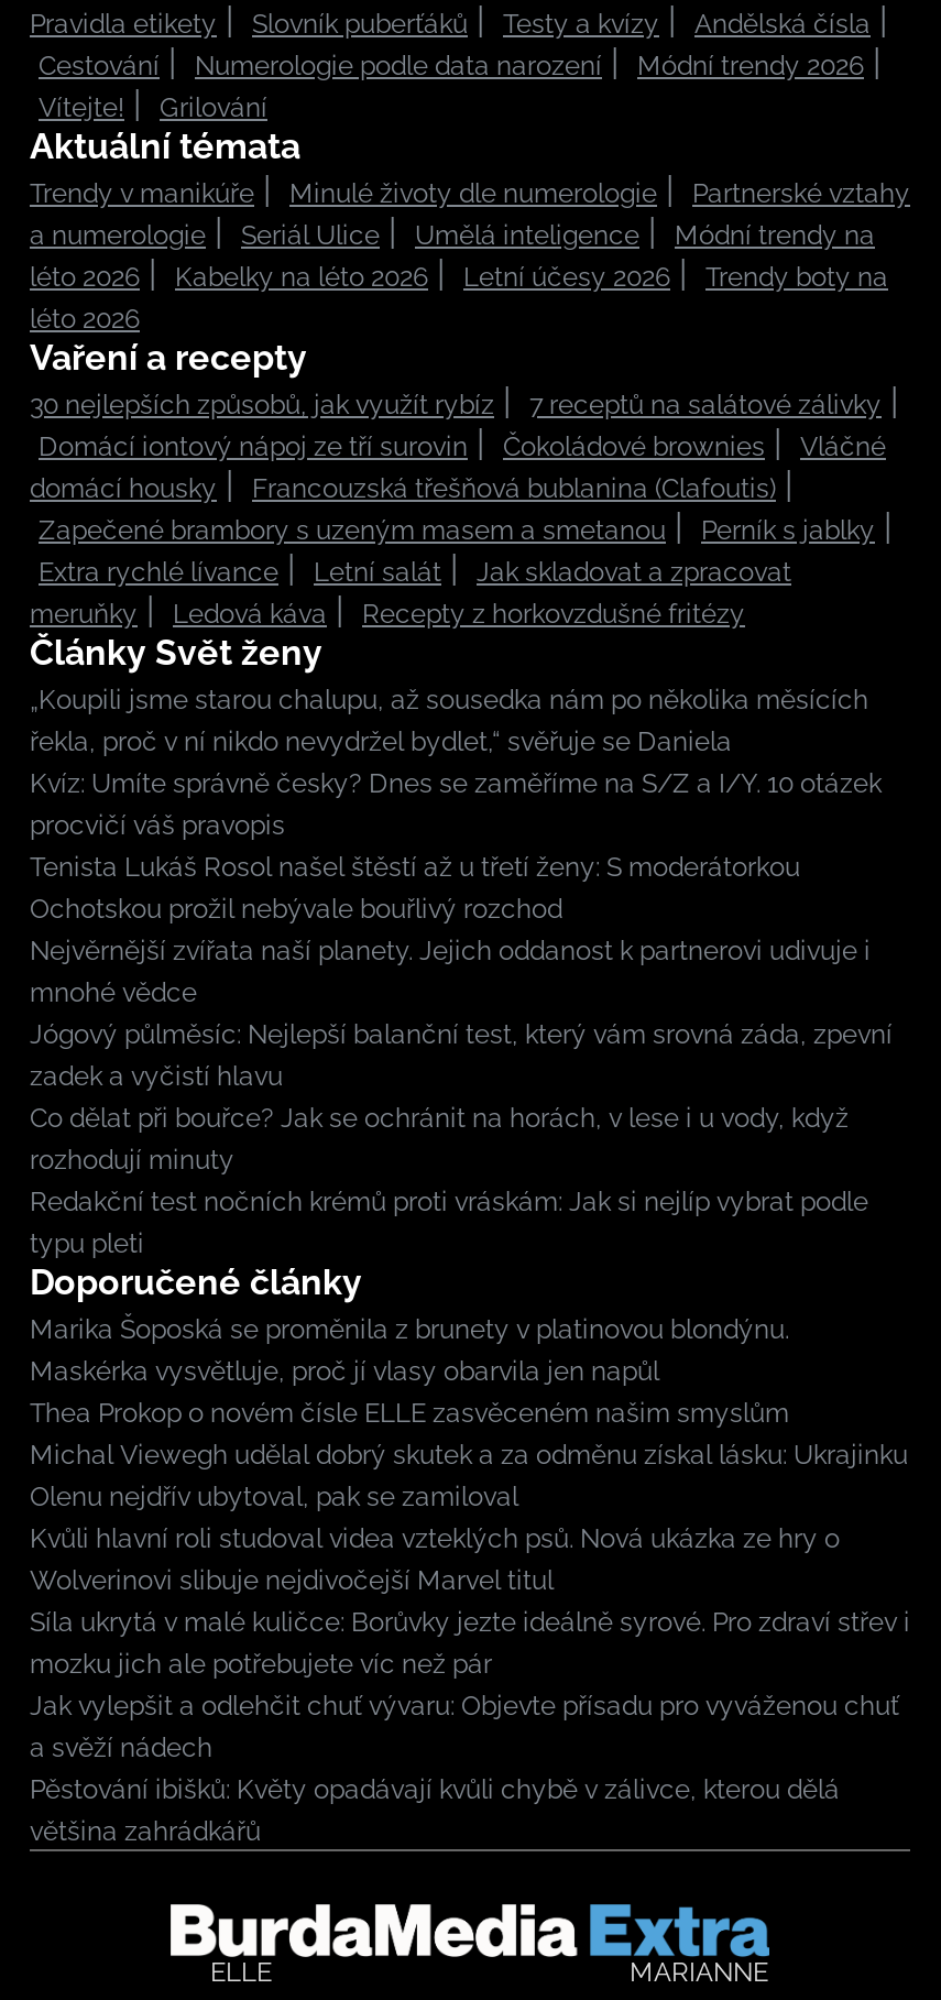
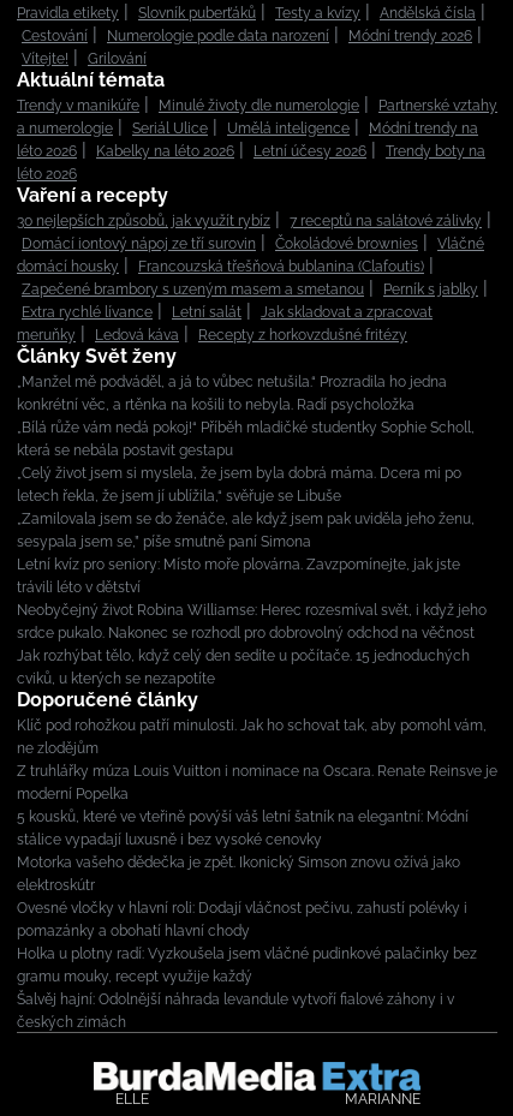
- „Koupili jsme starou chalupu, až sousedka nám po několika měsících
- řekla, proč v ní nikdo nevydržel bydlet,“ svěřuje se Daniela
- Kvíz: Umíte správně česky? Dnes se zaměříme na S/Z a I/Y. 10 otázek
- procvičí váš pravopis
- Tenista Lukáš Rosol našel štěstí až u třetí ženy: S moderátorkou
- Ochotskou prožil nebývale bouřlivý rozchod
- Nejvěrnější zvířata naší planety. Jejich oddanost k partnerovi udivuje i
- mnohé vědce
- Jógový půlměsíc: Nejlepší balanční test, který vám srovná záda, zpevní
- zadek a vyčistí hlavu
- Co dělat při bouřce? Jak se ochránit na horách, v lese i u vody, když
- rozhodují minuty
- Redakční test nočních krémů proti vráskám: Jak si nejlíp vybrat podle
- typu pleti
+ „Manžel mě podváděl, a já to vůbec netušila.“ Prozradila ho jedna
+ konkrétní věc, a rtěnka na košili to nebyla. Radí psycholožka
+ „Bílá růže vám nedá pokoj!“ Příběh mladičké studentky Sophie Scholl,
+ která se nebála postavit gestapu
+ „Celý život jsem si myslela, že jsem byla dobrá máma. Dcera mi po
+ letech řekla, že jsem jí ublížila,“ svěřuje se Libuše
+ „Zamilovala jsem se do ženáče, ale když jsem pak uviděla jeho ženu,
+ sesypala jsem se,” píše smutně paní Simona
+ Letní kvíz pro seniory: Místo moře plovárna. Zavzpomínejte, jak jste
+ trávili léto v dětství
+ Neobyčejný život Robina Williamse: Herec rozesmíval svět, i když jeho
+ srdce pukalo. Nakonec se rozhodl pro dobrovolný odchod na věčnost
+ Jak rozhýbat tělo, když celý den sedíte u počítače. 15 jednoduchých
+ cviků, u kterých se nezapotíte

- Marika Šoposká se proměnila z brunety v platinovou blondýnu.
- Maskérka vysvětluje, proč jí vlasy obarvila jen napůl
- Thea Prokop o novém čísle ELLE zasvěceném našim smyslům
- Michal Viewegh udělal dobrý skutek a za odměnu získal lásku: Ukrajinku
- Olenu nejdřív ubytoval, pak se zamiloval
- Kvůli hlavní roli studoval videa vzteklých psů. Nová ukázka ze hry o
- Wolverinovi slibuje nejdivočejší Marvel titul
- Síla ukrytá v malé kuličce: Borůvky jezte ideálně syrové. Pro zdraví střev i
- mozku jich ale potřebujete víc než pár
- Jak vylepšit a odlehčit chuť vývaru: Objevte přísadu pro vyváženou chuť
- a svěží nádech
- Pěstování ibišků: Květy opadávají kvůli chybě v zálivce, kterou dělá
- většina zahrádkářů
+ Klíč pod rohožkou patří minulosti. Jak ho schovat tak, aby pomohl vám,
+ ne zlodějům
+ Z truhlářky múza Louis Vuitton i nominace na Oscara. Renate Reinsve je
+ moderní Popelka
+ 5 kousků, které ve vteřině povýší váš letní šatník na elegantní: Módní
+ stálice vypadají luxusně i bez vysoké cenovky
+ Motorka vašeho dědečka je zpět. Ikonický Simson znovu ožívá jako
+ elektroskútr
+ Ovesné vločky v hlavní roli: Dodají vláčnost pečivu, zahustí polévky i
+ pomazánky a obohatí hlavní chody
+ Holka u plotny radí: Vyzkoušela jsem vláčné pudinkové palačinky bez
+ gramu mouky, recept využije každý
+ Šalvěj hajní: Odolnější náhrada levandule vytvoří fialové záhony i v
+ českých zimách
